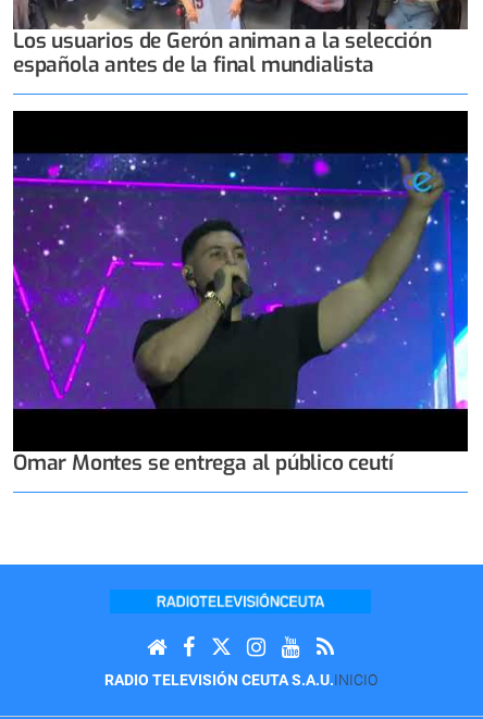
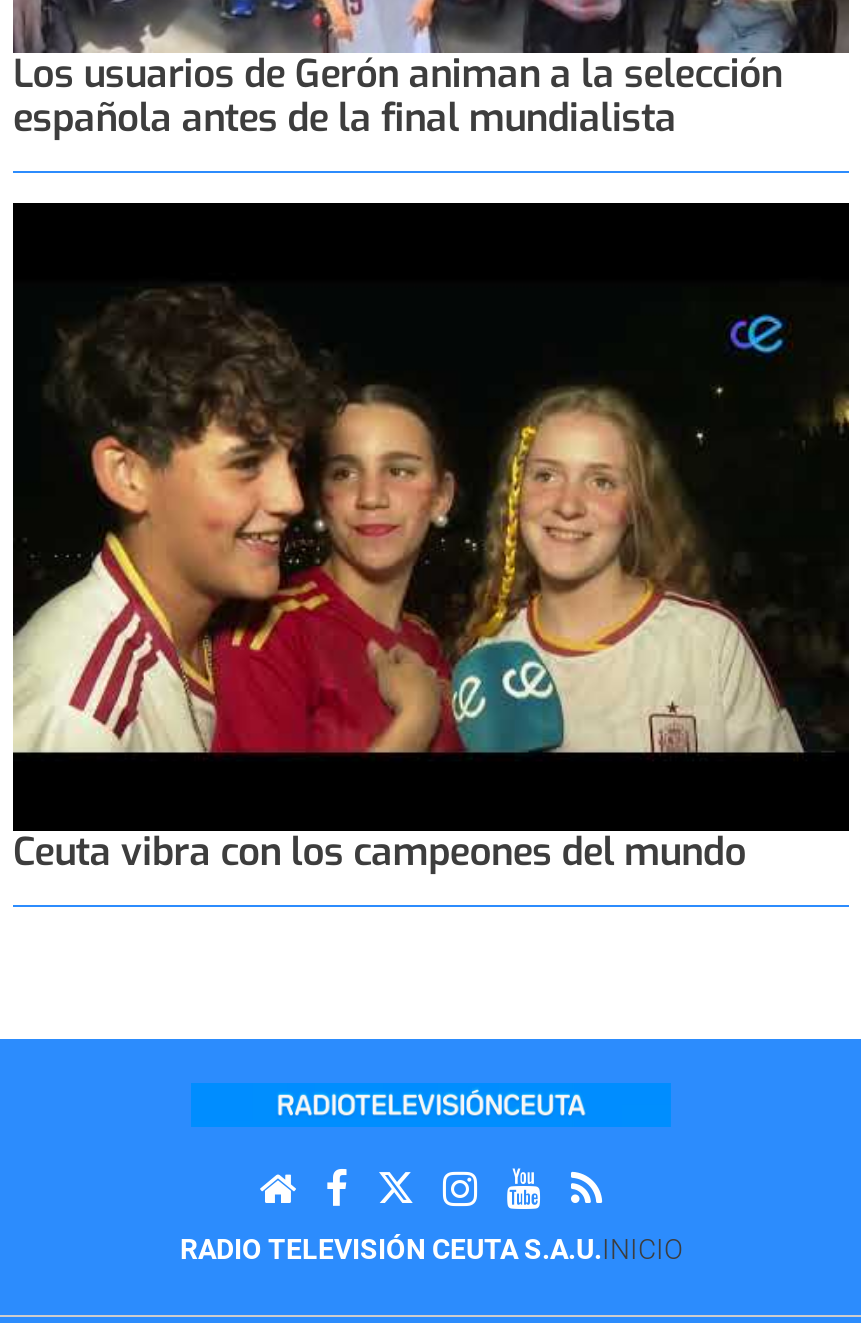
- [image]
- Omar Montes se entrega al público ceutí
+ [image]
+ Ceuta vibra con los campeones del mundo
